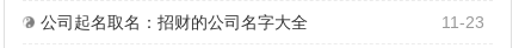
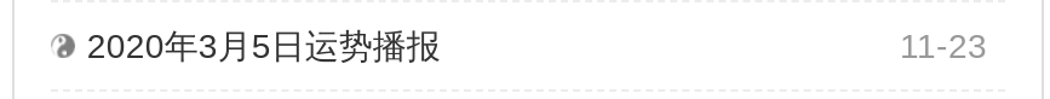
- 公司起名取名：招财的公司名字大全
+ 2020年3月5日运势播报
